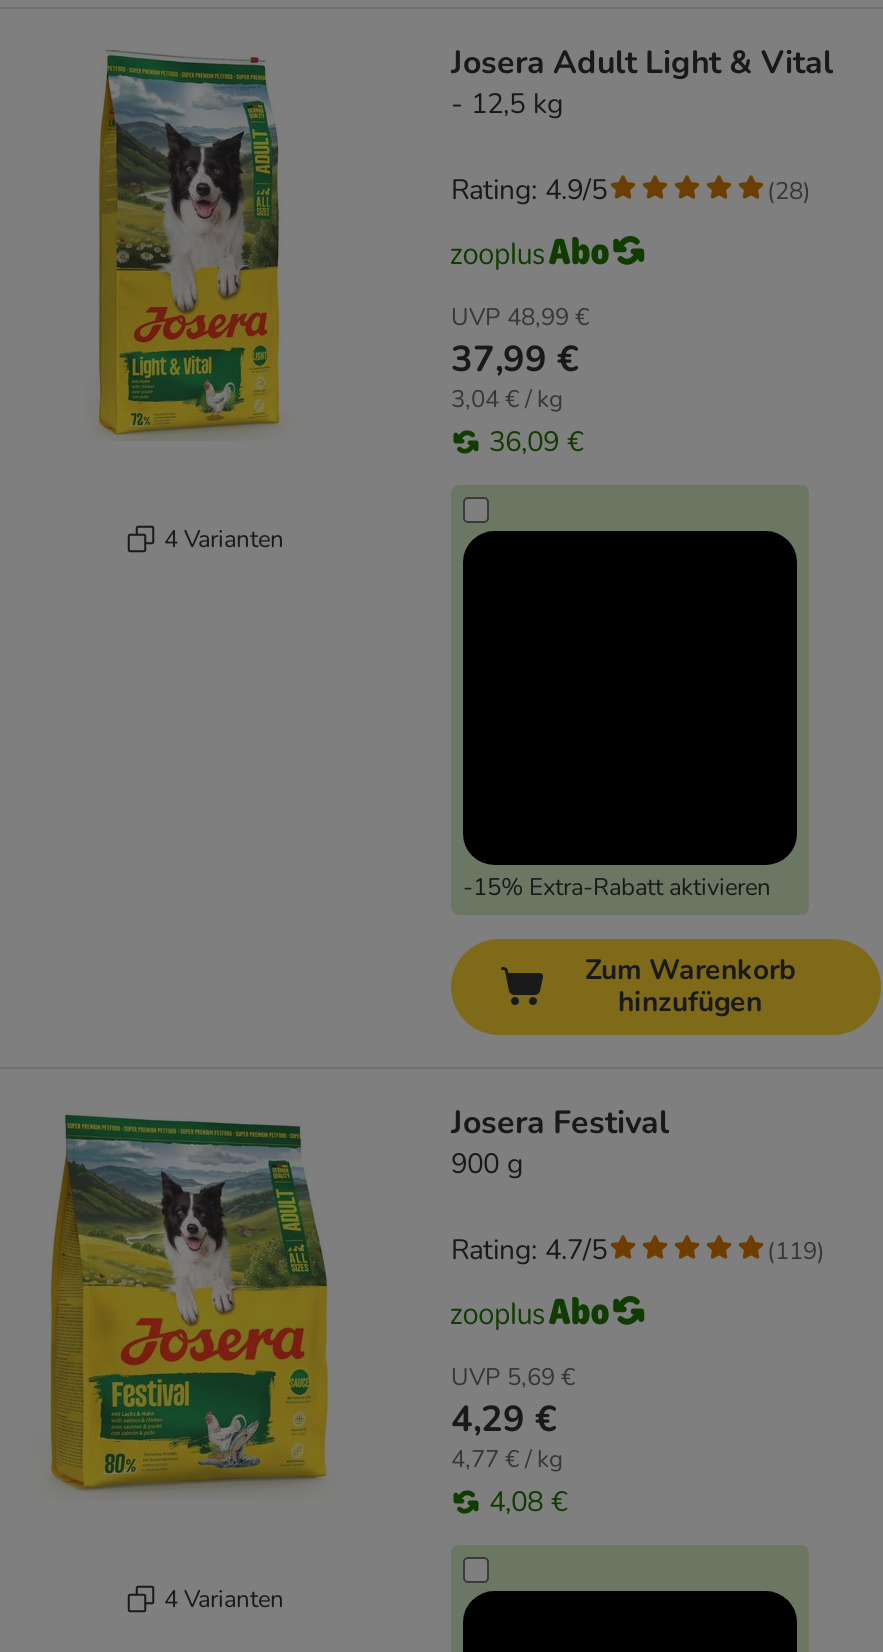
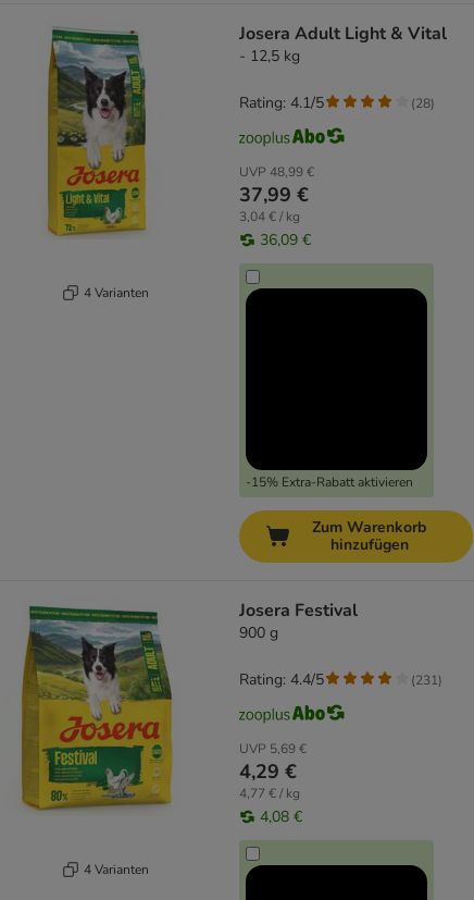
- Rating: 4.9/5
+ Rating: 4.1/5

- Rating: 4.7/5
+ Rating: 4.4/5

- (119)
+ (231)
